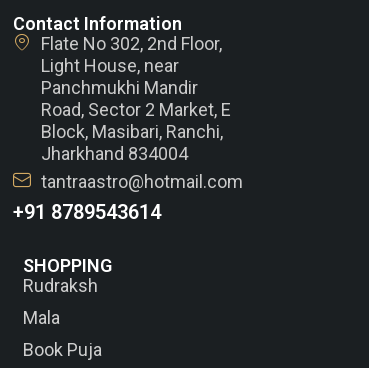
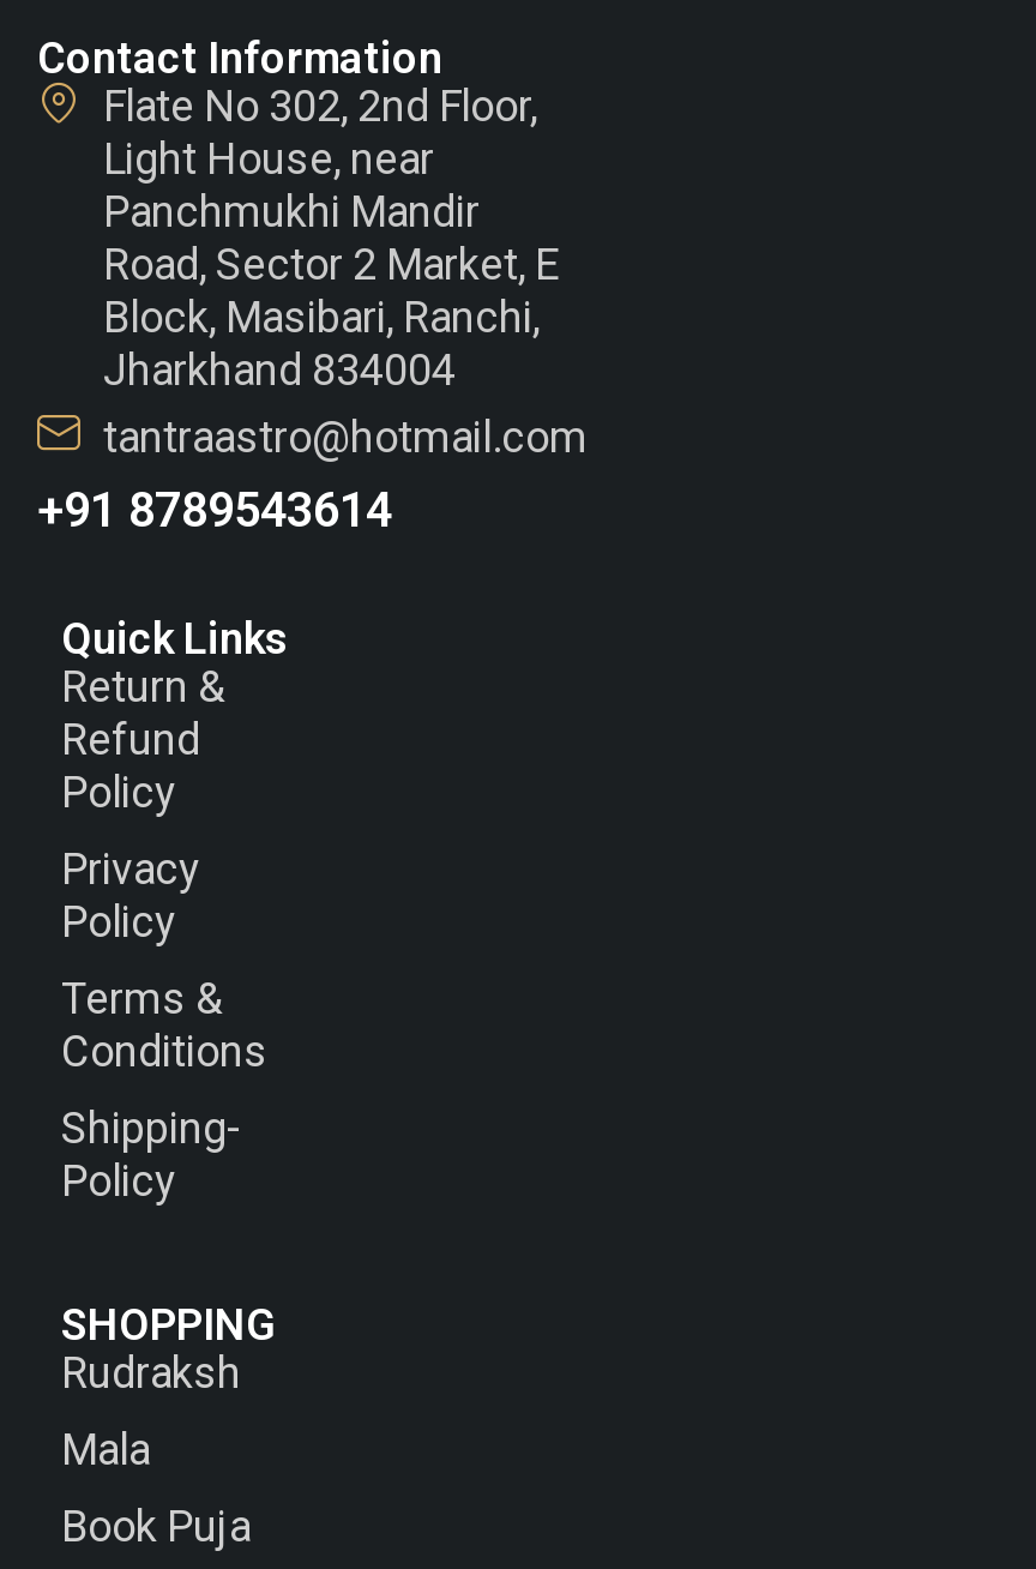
+ Quick Links
+ Return &
+ Refund
+ Policy
+ Privacy
+ Policy
+ Terms &
+ Conditions
+ Shipping-
+ Policy
